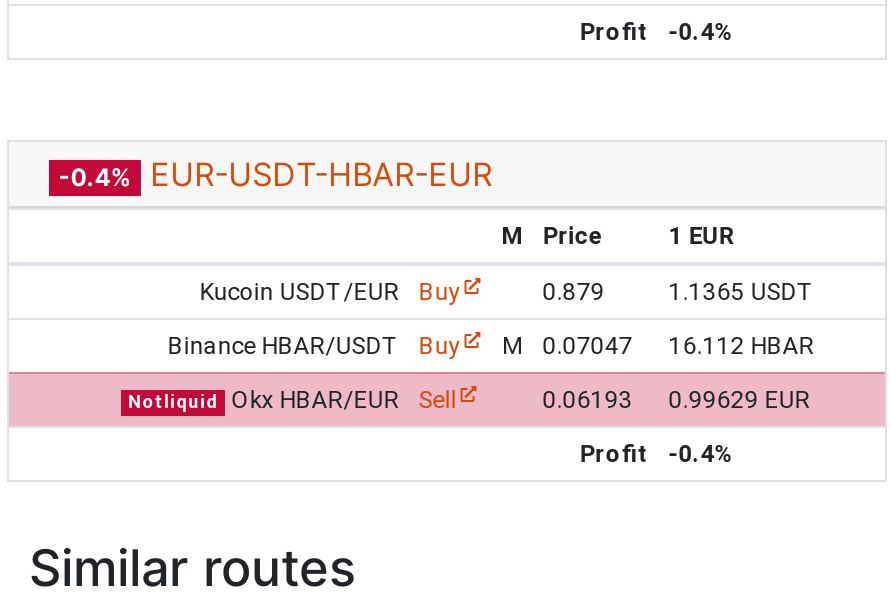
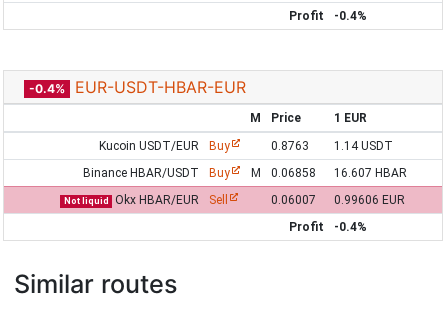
- 0.879
+ 0.8763

- 1.1365 USDT
+ 1.14 USDT

- 0.07047
+ 0.06858

- 16.112 HBAR
+ 16.607 HBAR

- 0.06193
+ 0.06007

- 0.99629 EUR
+ 0.99606 EUR
